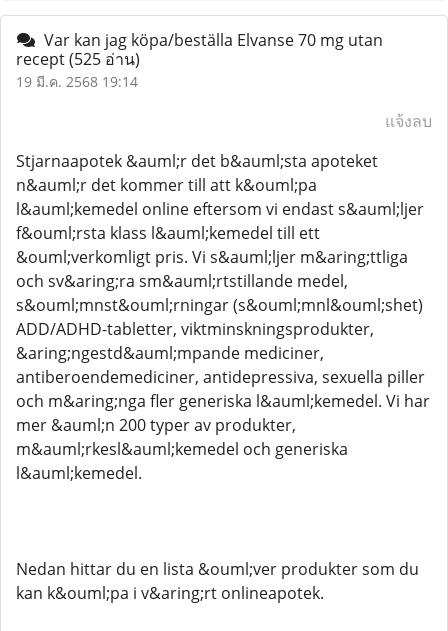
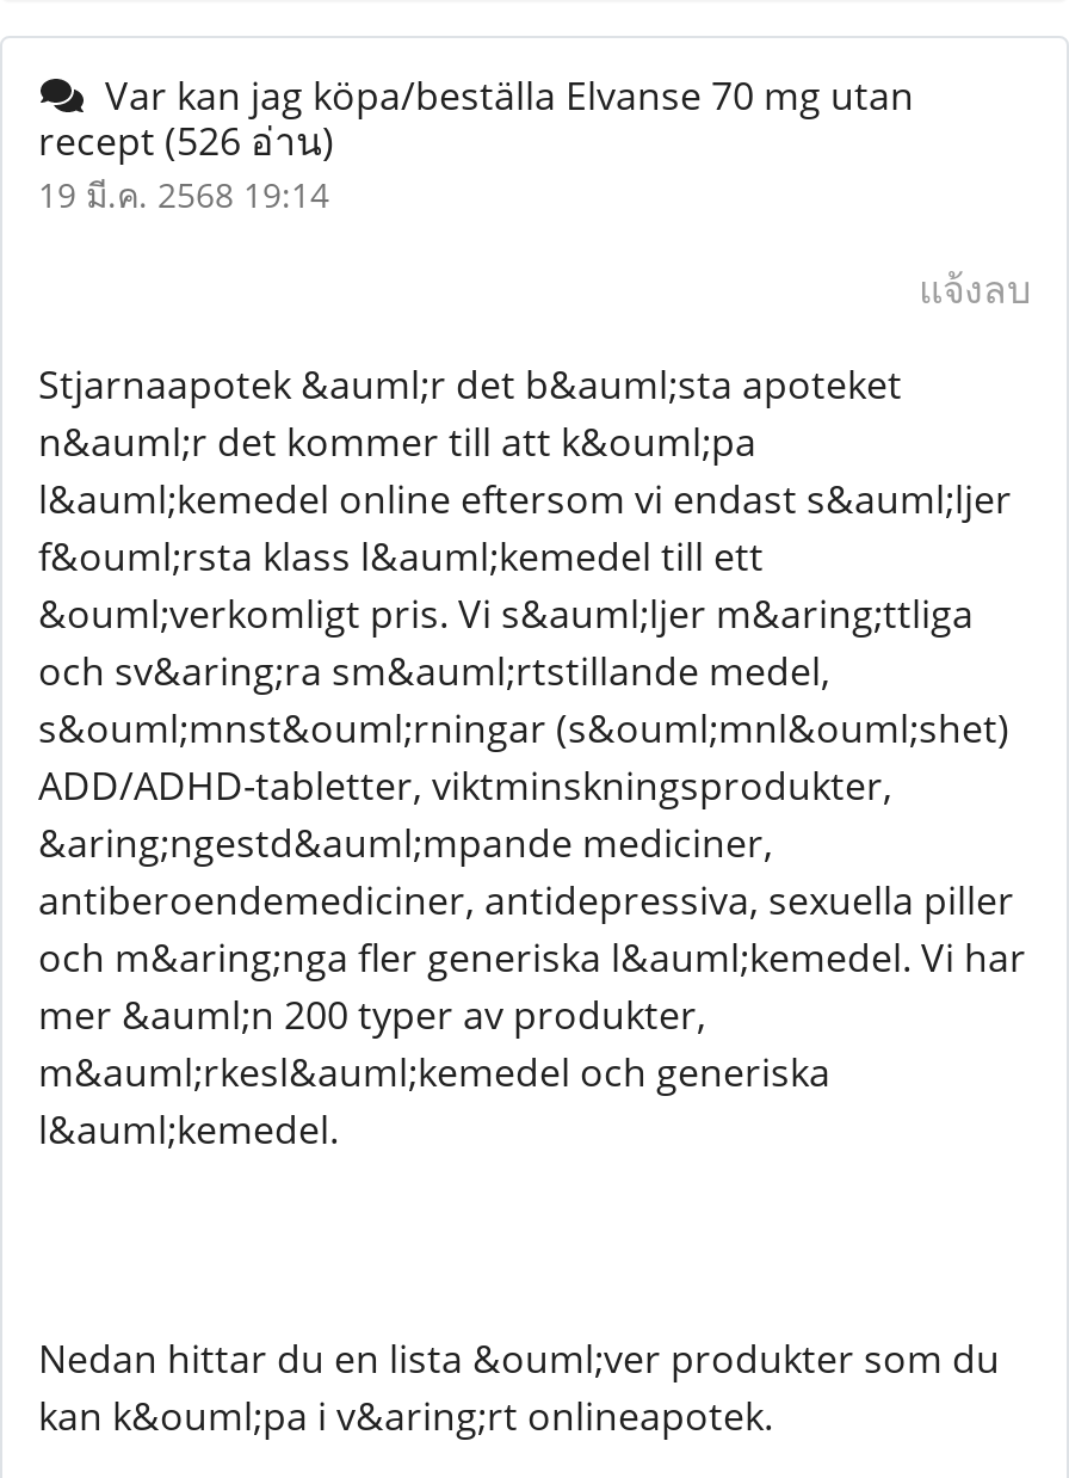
- recept (525 อ่าน)
+ recept (526 อ่าน)
